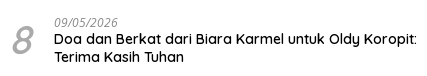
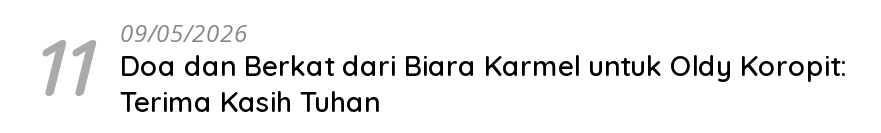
- 8 09/05/2026 Doa dan Berkat dari Biara Karmel untuk Oldy Koropit: Terima Kasih Tuhan
+ 11 09/05/2026 Doa dan Berkat dari Biara Karmel untuk Oldy Koropit: Terima Kasih Tuhan
